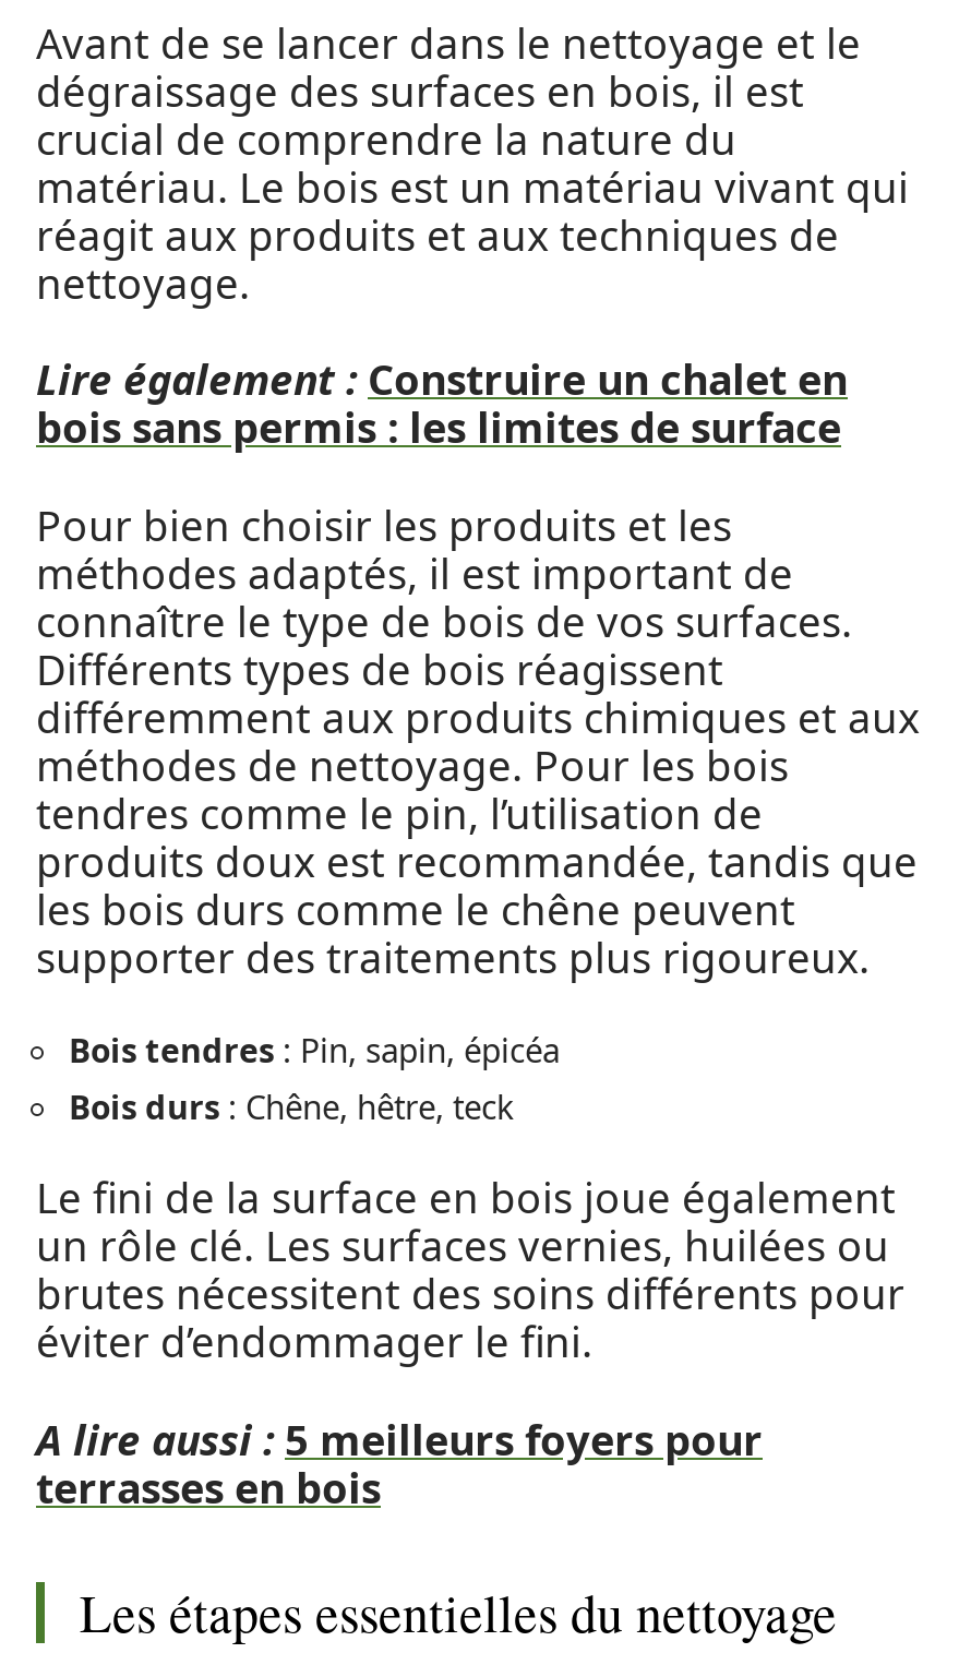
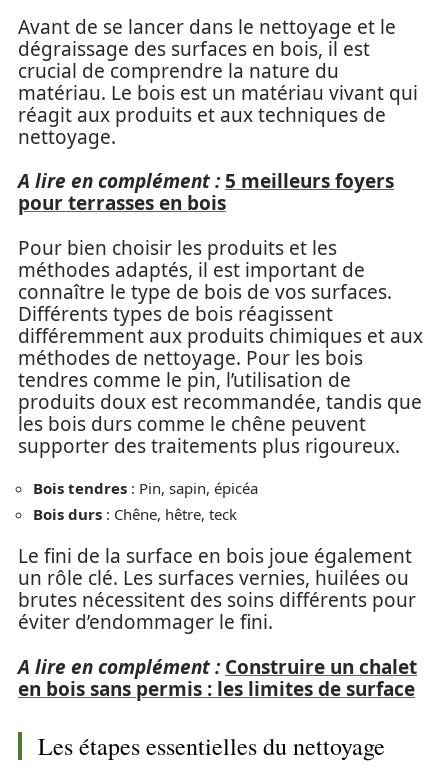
- Lire également : Construire un chalet en
- bois sans permis : les limites de surface
+ A lire en complément : 5 meilleurs foyers
+ pour terrasses en bois

- A lire aussi : 5 meilleurs foyers pour
- terrasses en bois
+ A lire en complément : Construire un chalet
+ en bois sans permis : les limites de surface
